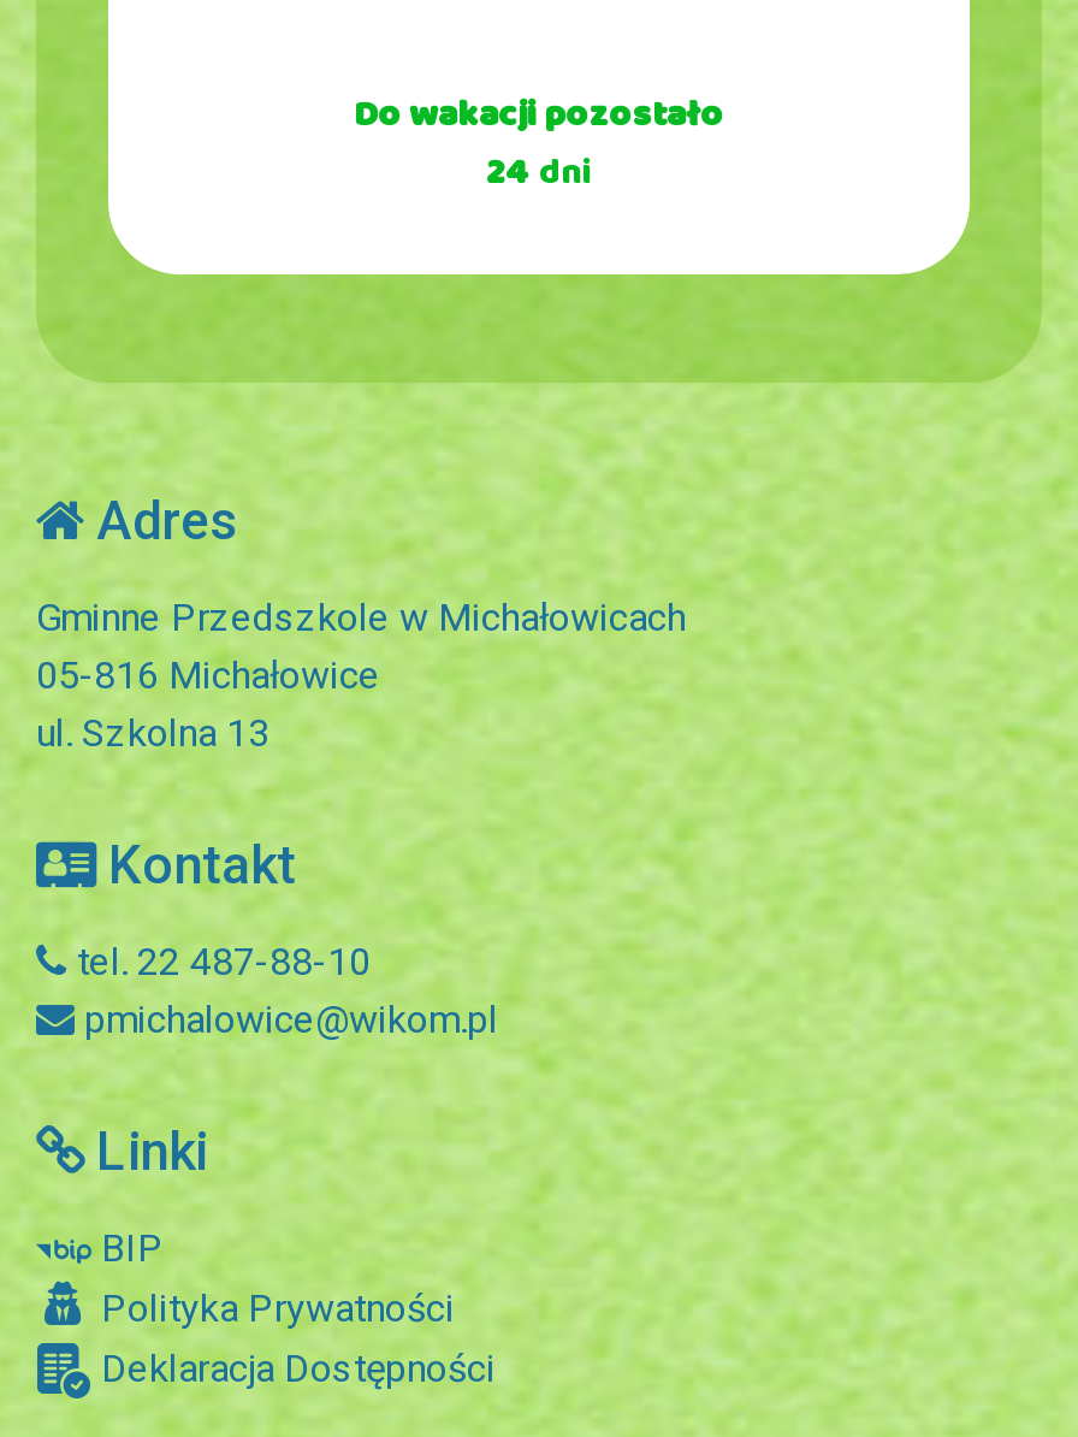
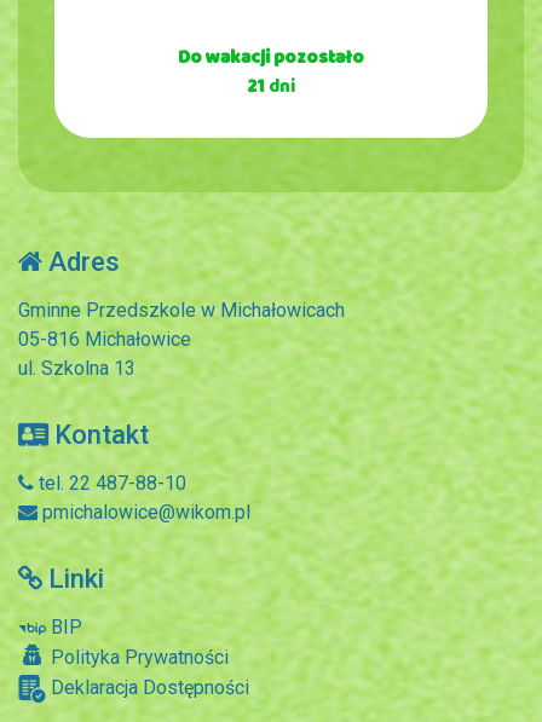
- 24 dni
+ 21 dni
